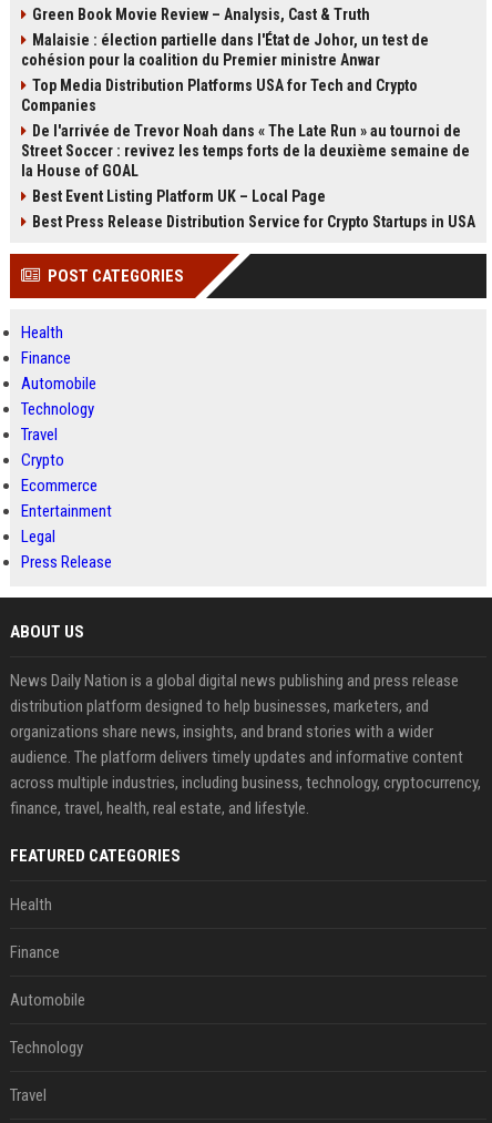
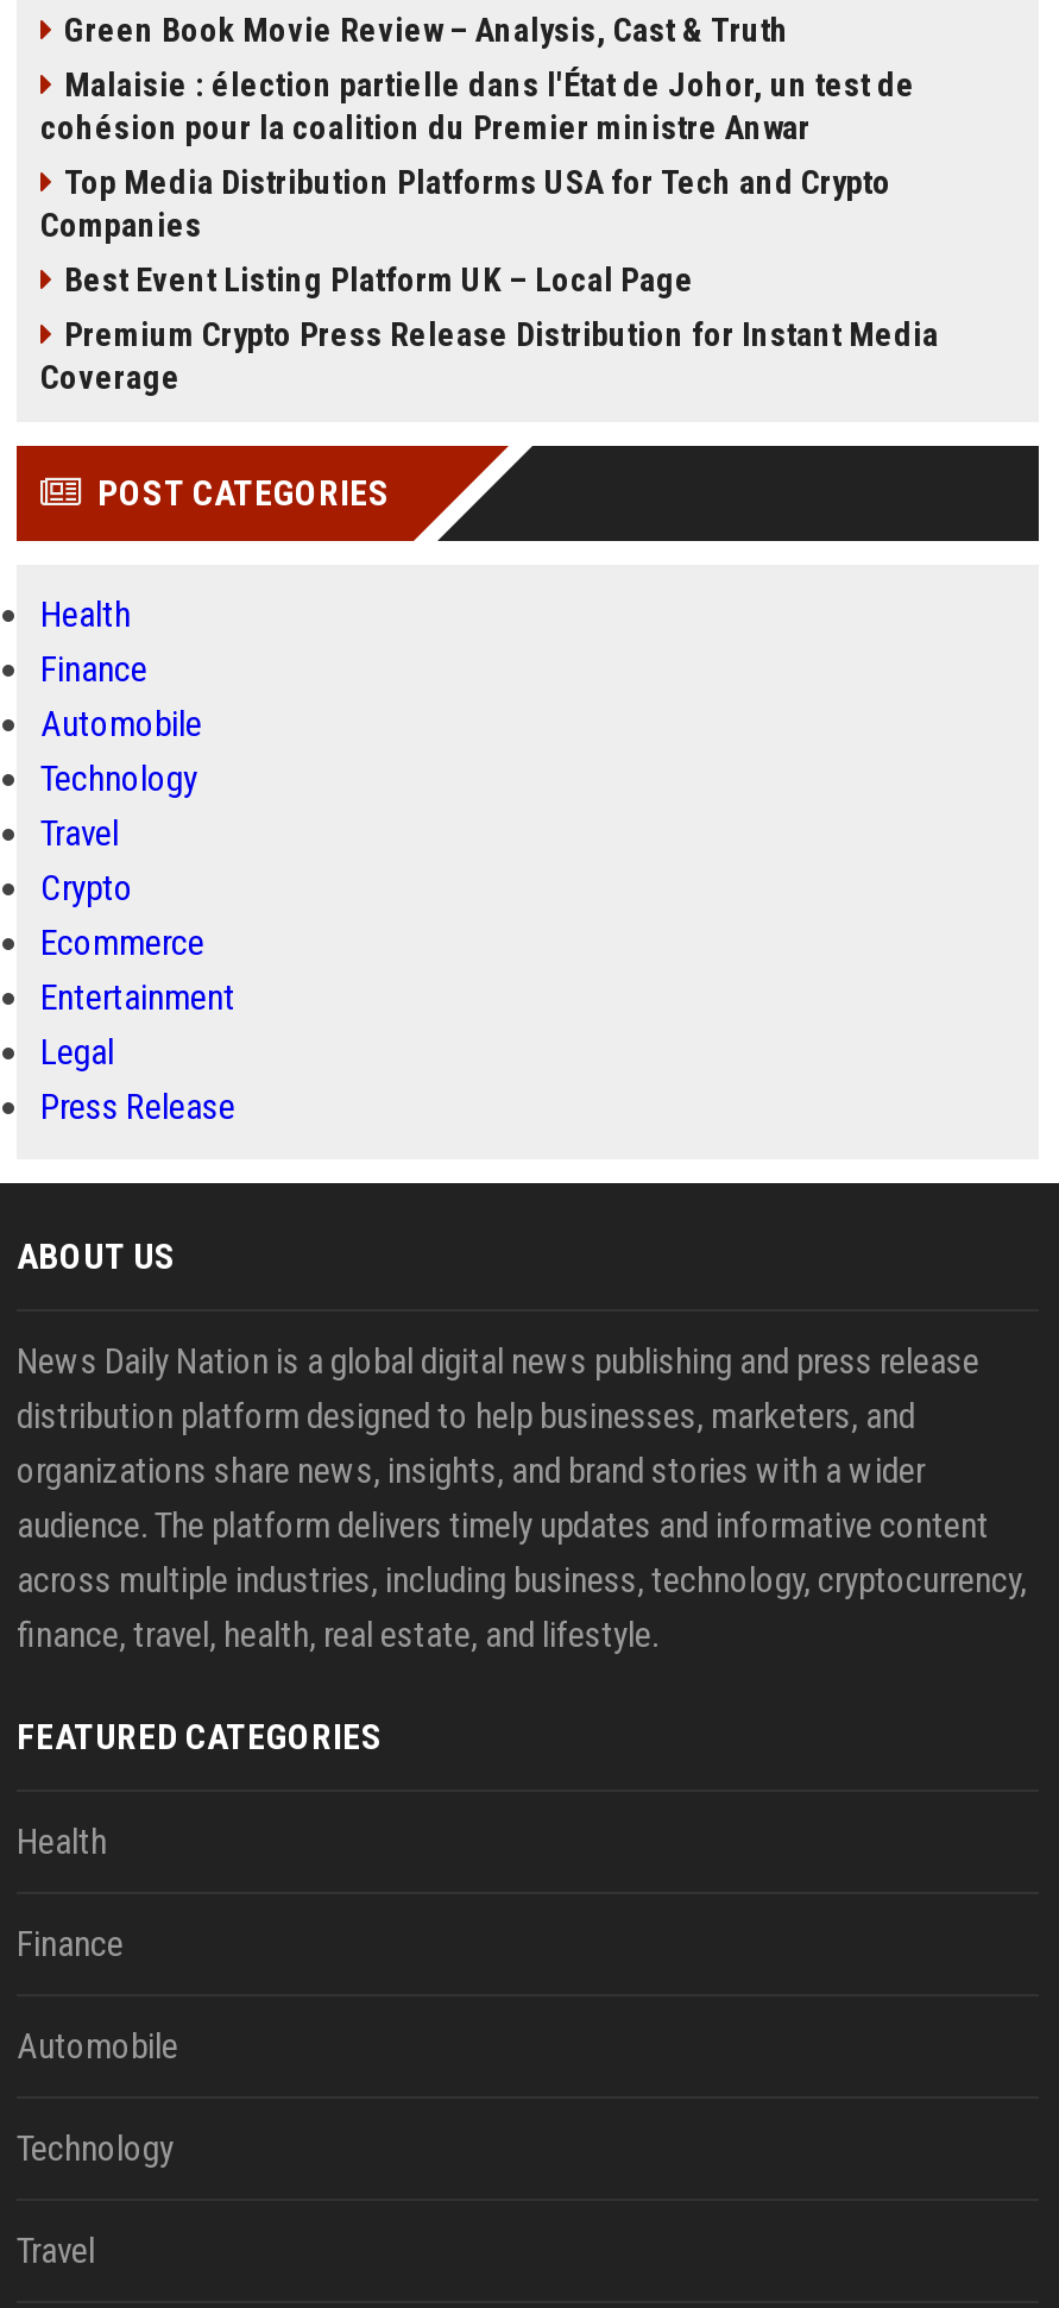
- De l'arrivée de Trevor Noah dans « The Late Run » au tournoi de
- Street Soccer : revivez les temps forts de la deuxième semaine de
- la House of GOAL

moved up: Best Event Listing Platform UK – Local Page

- Best Press Release Distribution Service for Crypto Startups in USA
+ Premium Crypto Press Release Distribution for Instant Media
+ Coverage
